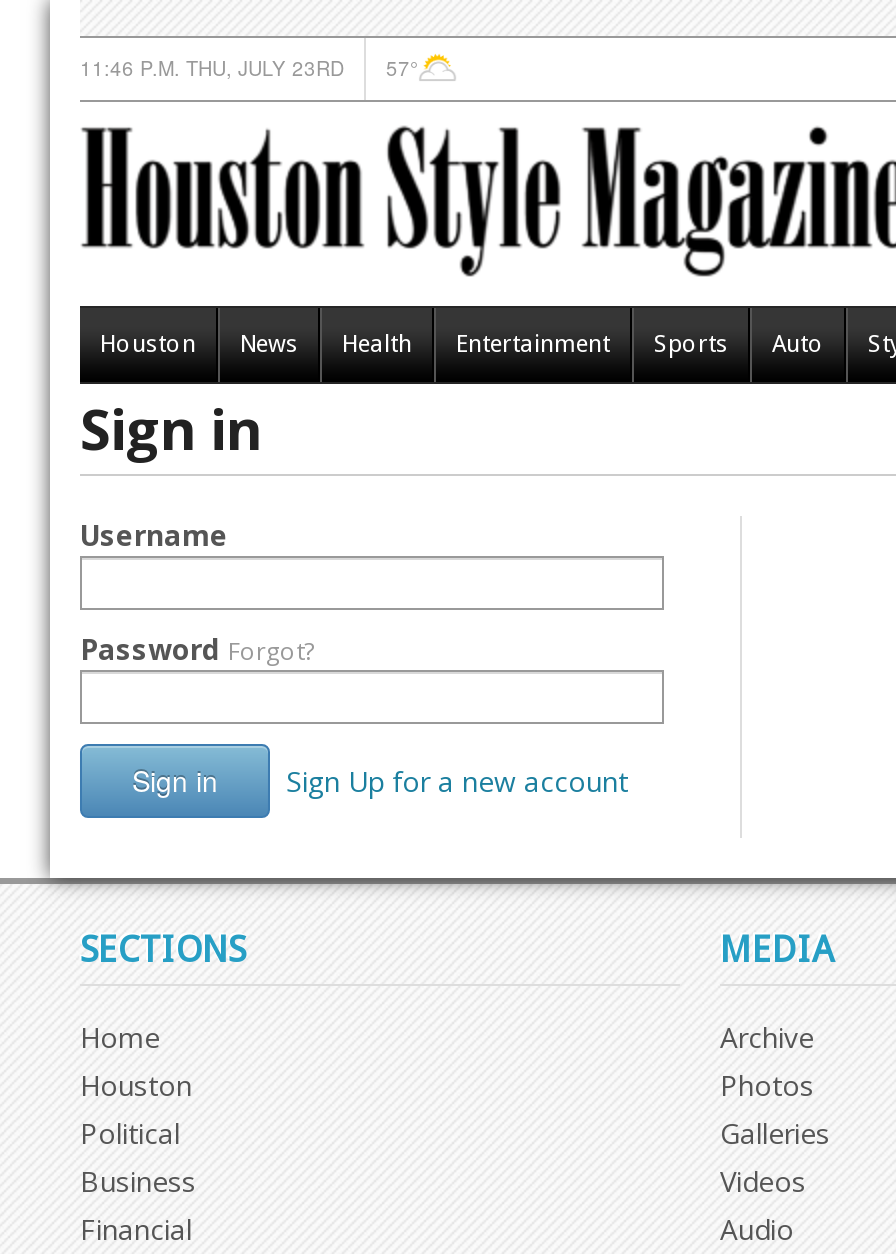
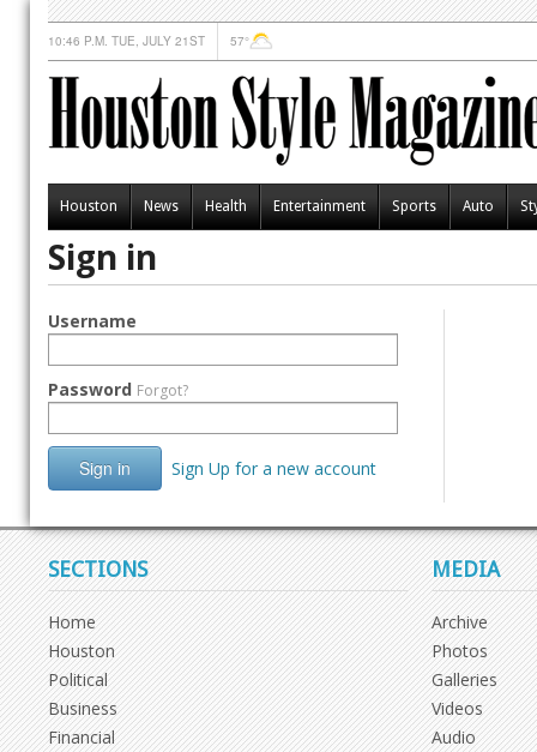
- 11:46 P.M. THU, JULY 23RD 57°
+ 10:46 P.M. TUE, JULY 21ST 57°
